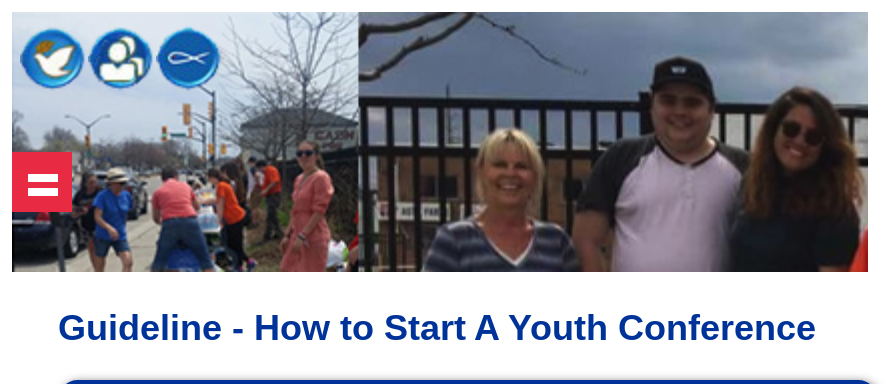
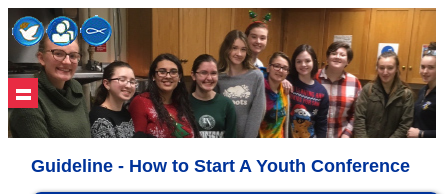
- [image]
+ [image]
